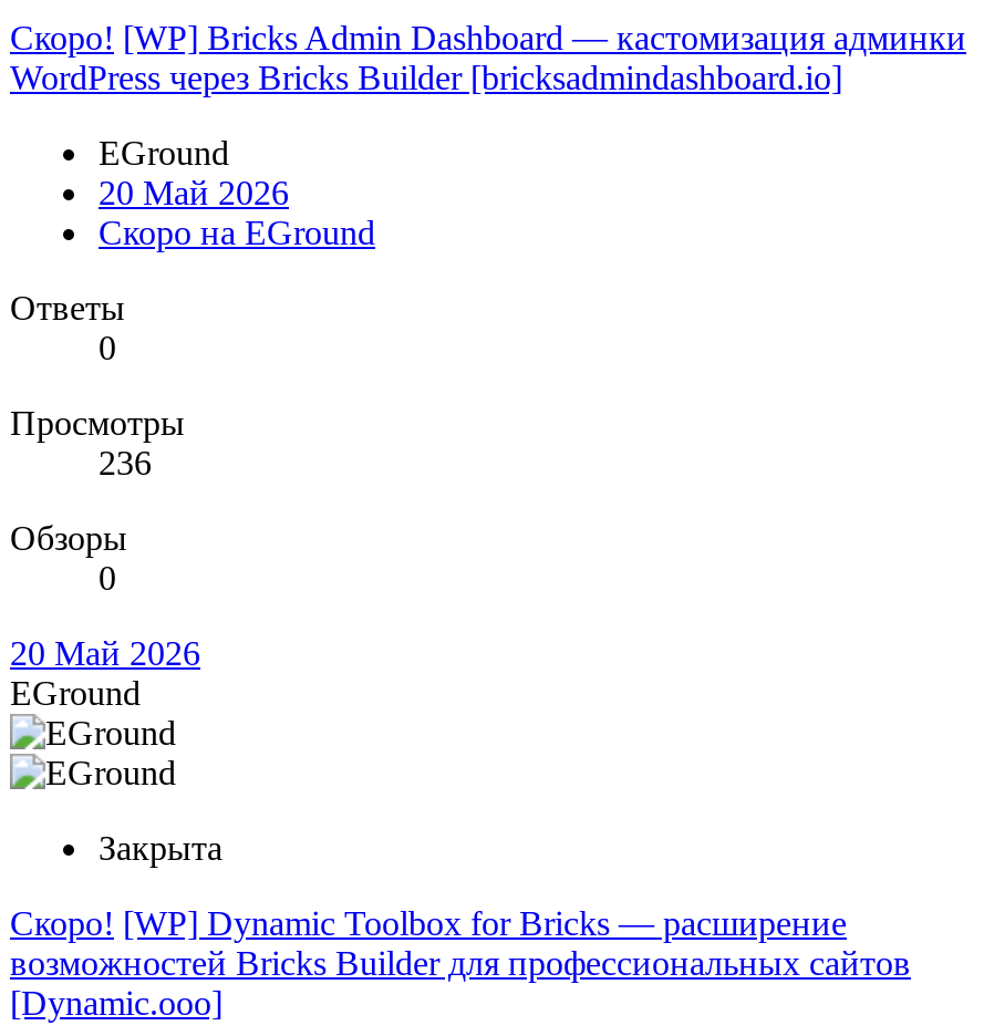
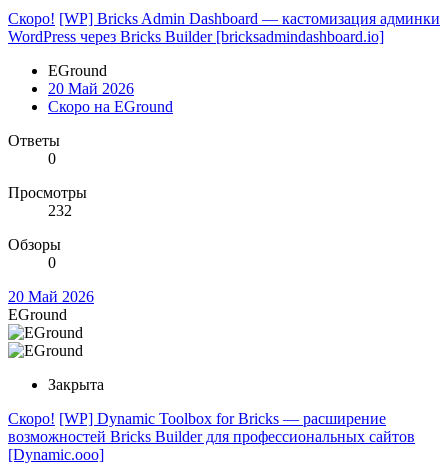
- 236
+ 232
